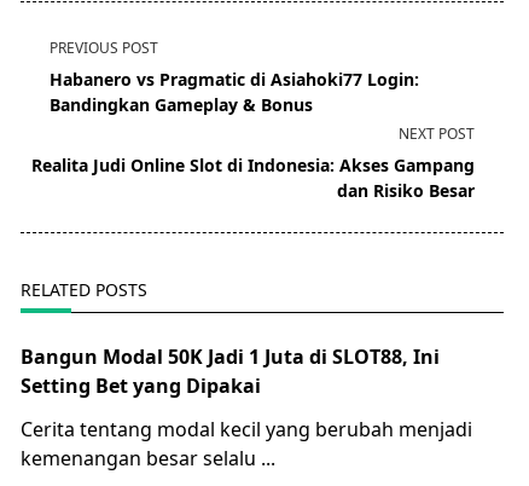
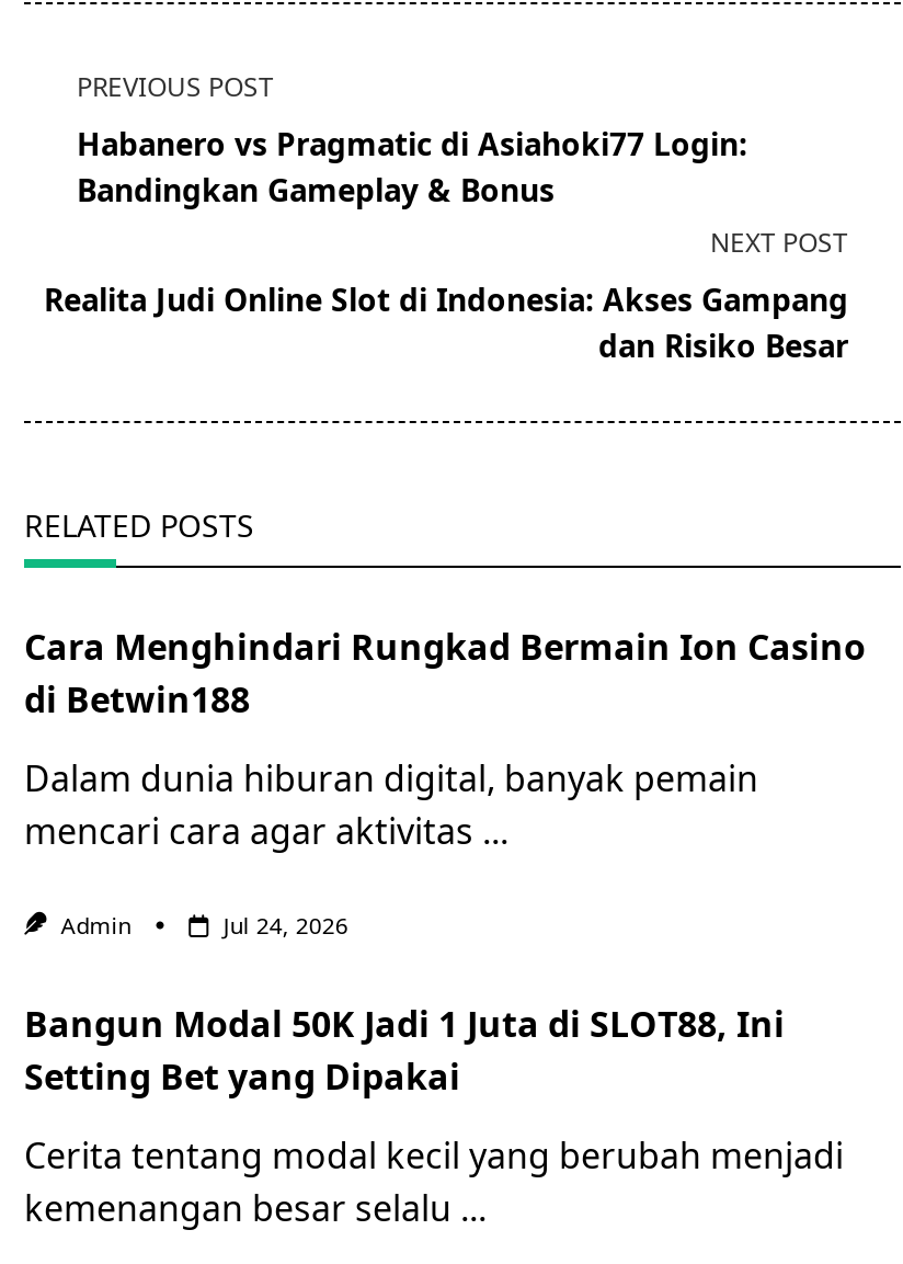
+ Cara Menghindari Rungkad Bermain Ion Casino
+ di Betwin188
+ Dalam dunia hiburan digital, banyak pemain
+ mencari cara agar aktivitas ...
+ Admin
+ Jul 24, 2026
